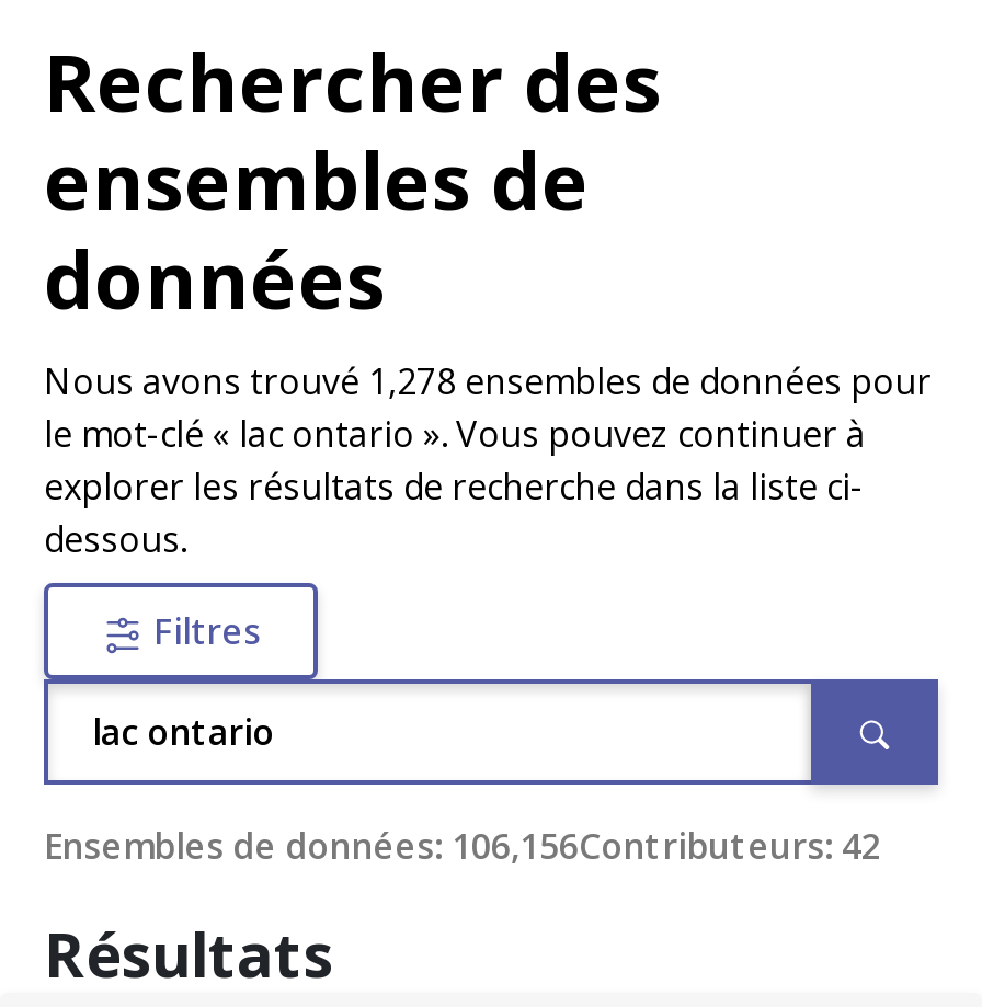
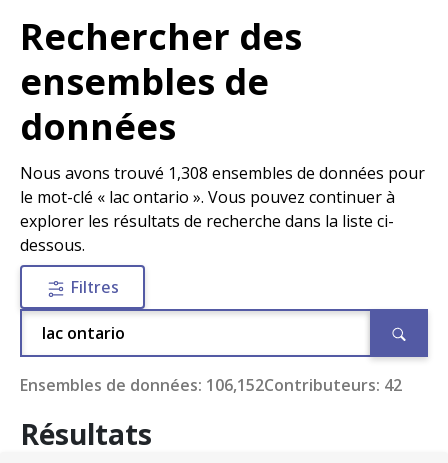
- Nous avons trouvé 1,278 ensembles de données pour
+ Nous avons trouvé 1,308 ensembles de données pour

- Ensembles de données: 106,156Contributeurs: 42
+ Ensembles de données: 106,152Contributeurs: 42
